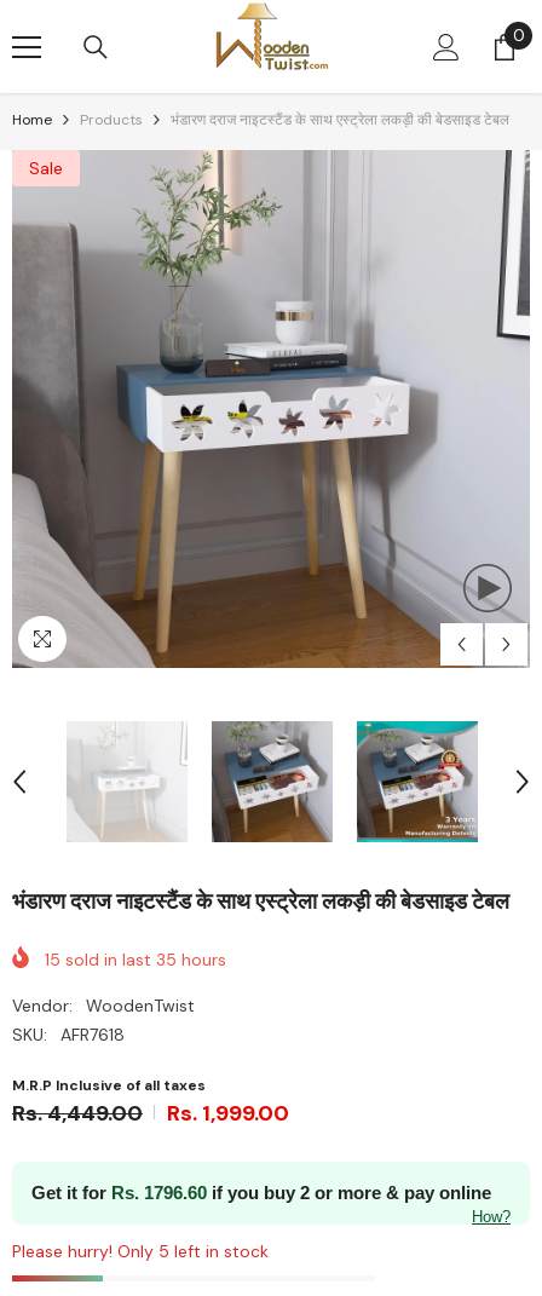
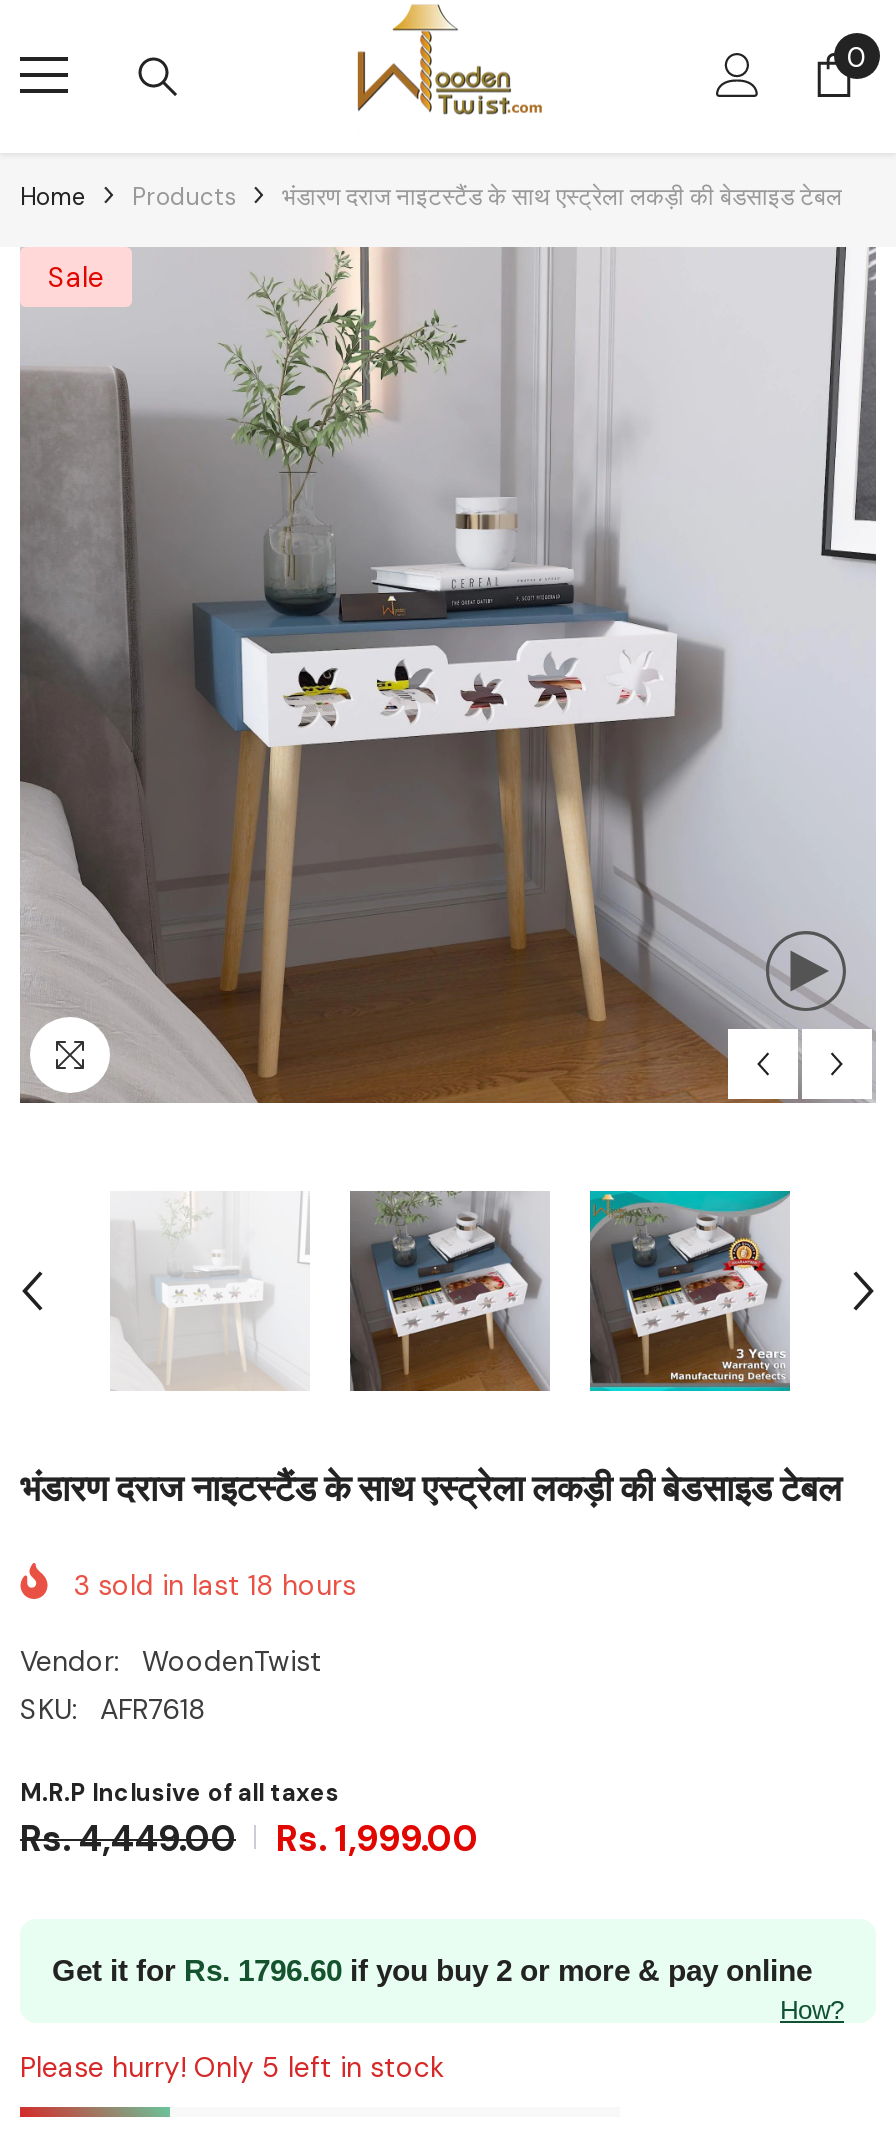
- 15 sold in last 35 hours
+ 3 sold in last 18 hours
